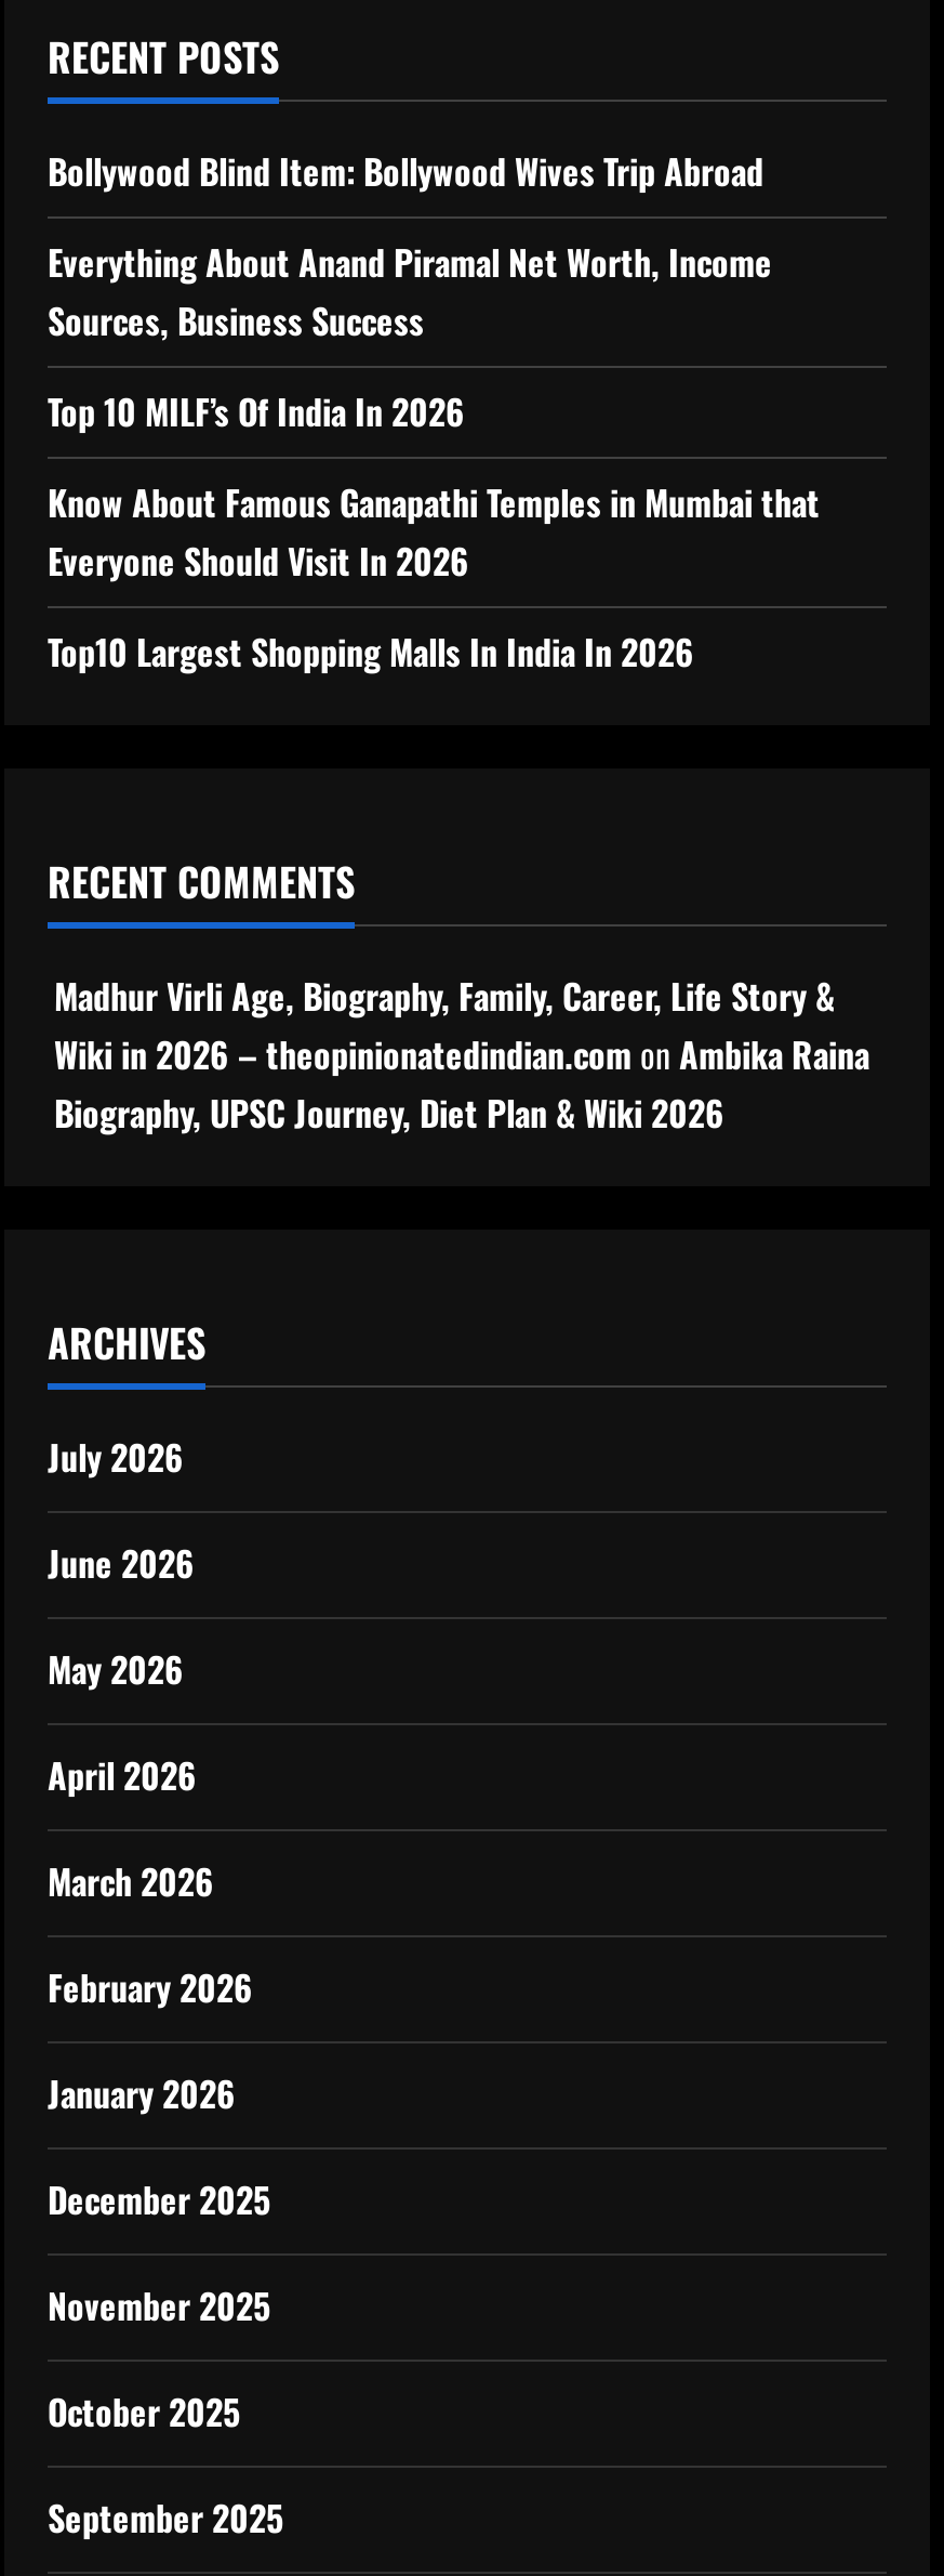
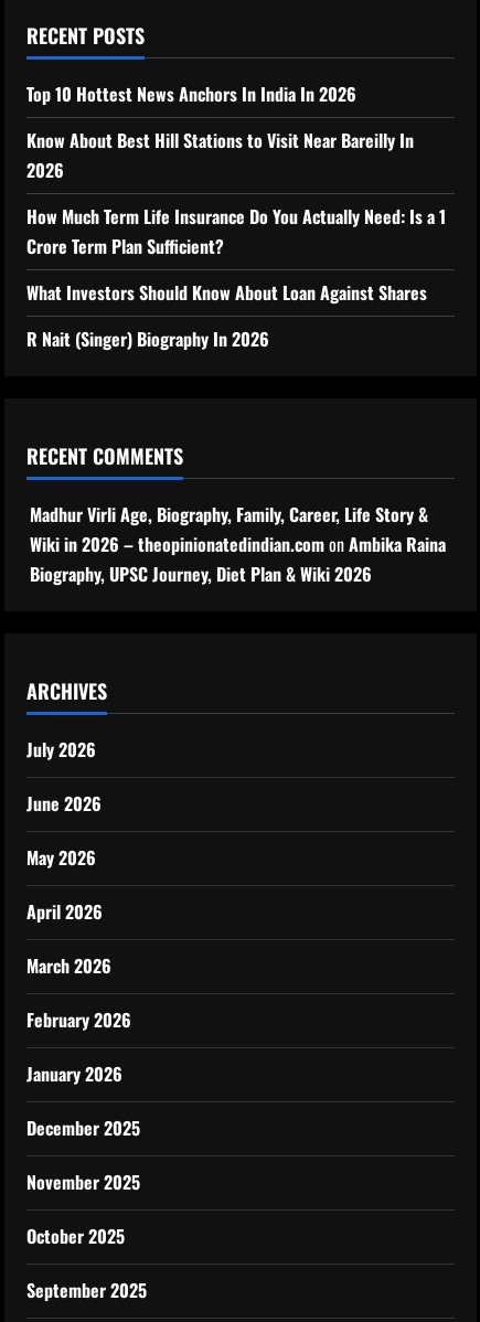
- Bollywood Blind Item: Bollywood Wives Trip Abroad
+ Top 10 Hottest News Anchors In India In 2026

- Everything About Anand Piramal Net Worth, Income
- Sources, Business Success
+ Know About Best Hill Stations to Visit Near Bareilly In
+ 2026

- Top 10 MILF’s Of India In 2026
+ How Much Term Life Insurance Do You Actually Need: Is a 1
+ Crore Term Plan Sufficient?

- Know About Famous Ganapathi Temples in Mumbai that
- Everyone Should Visit In 2026
+ What Investors Should Know About Loan Against Shares

- Top10 Largest Shopping Malls In India In 2026
+ R Nait (Singer) Biography In 2026
